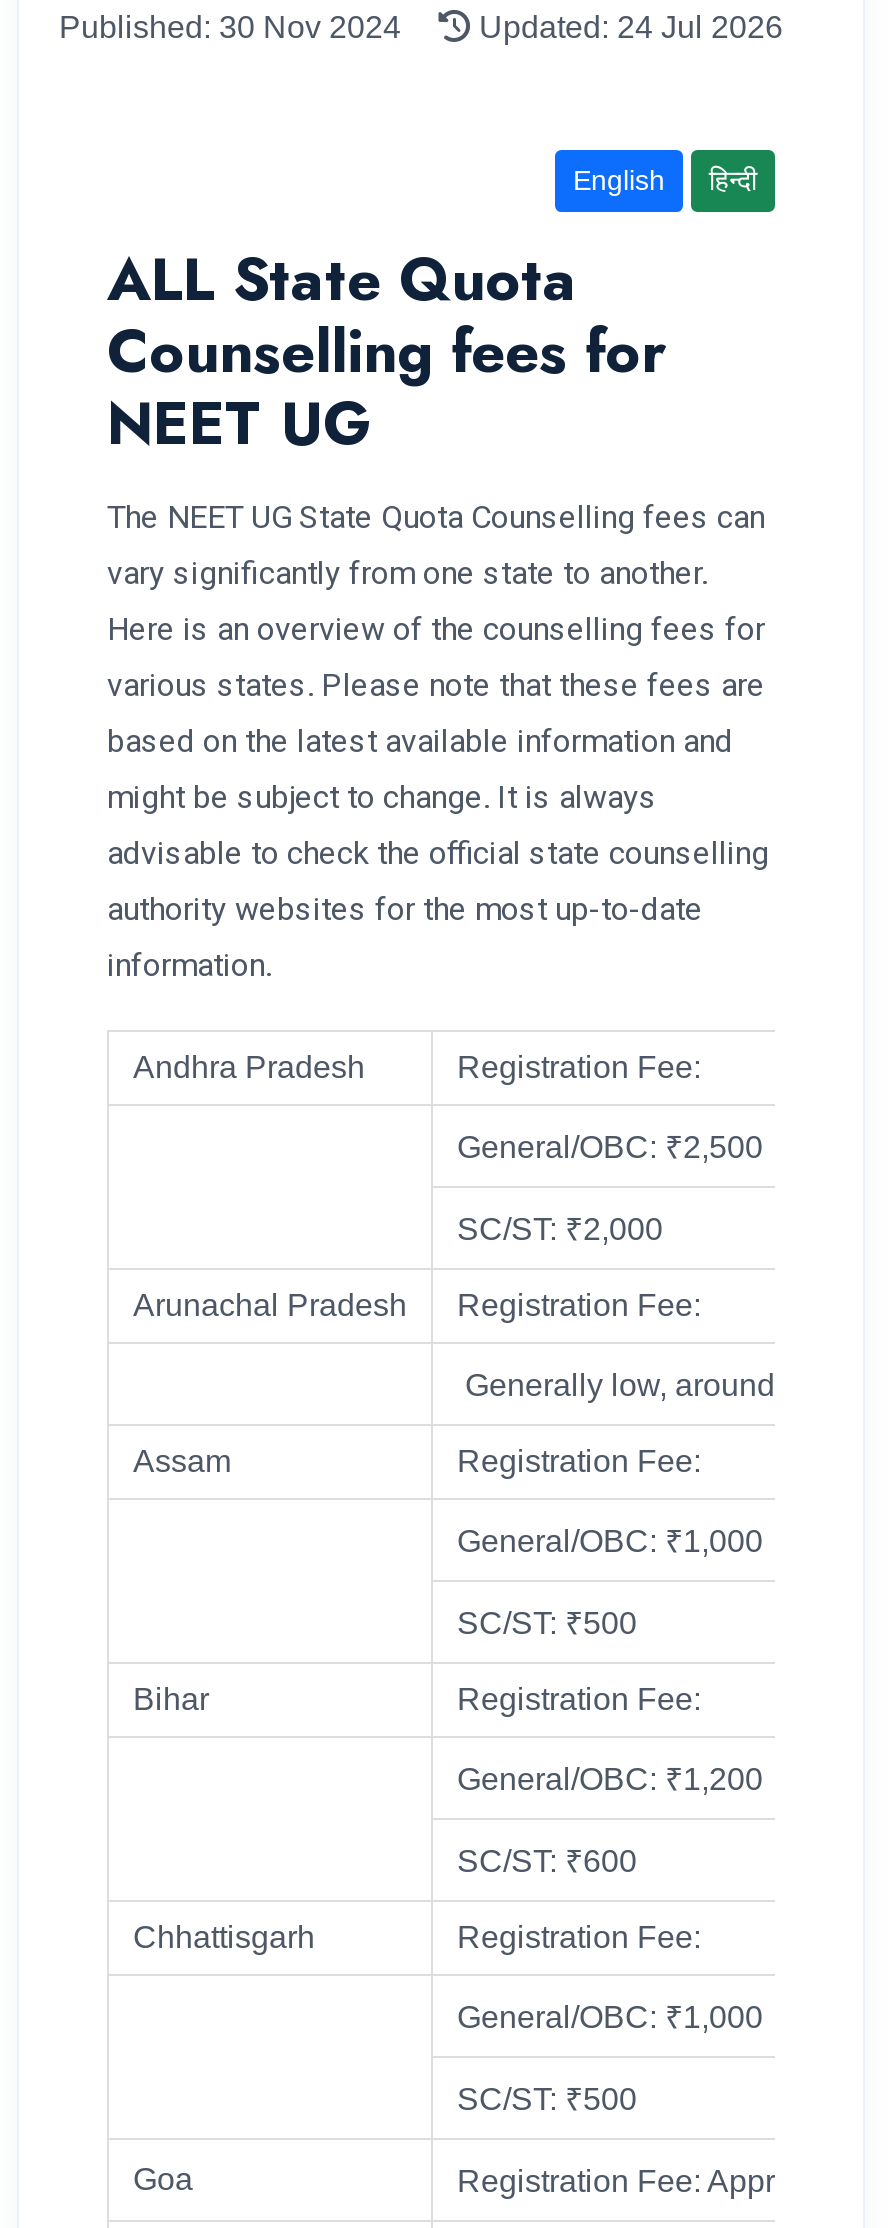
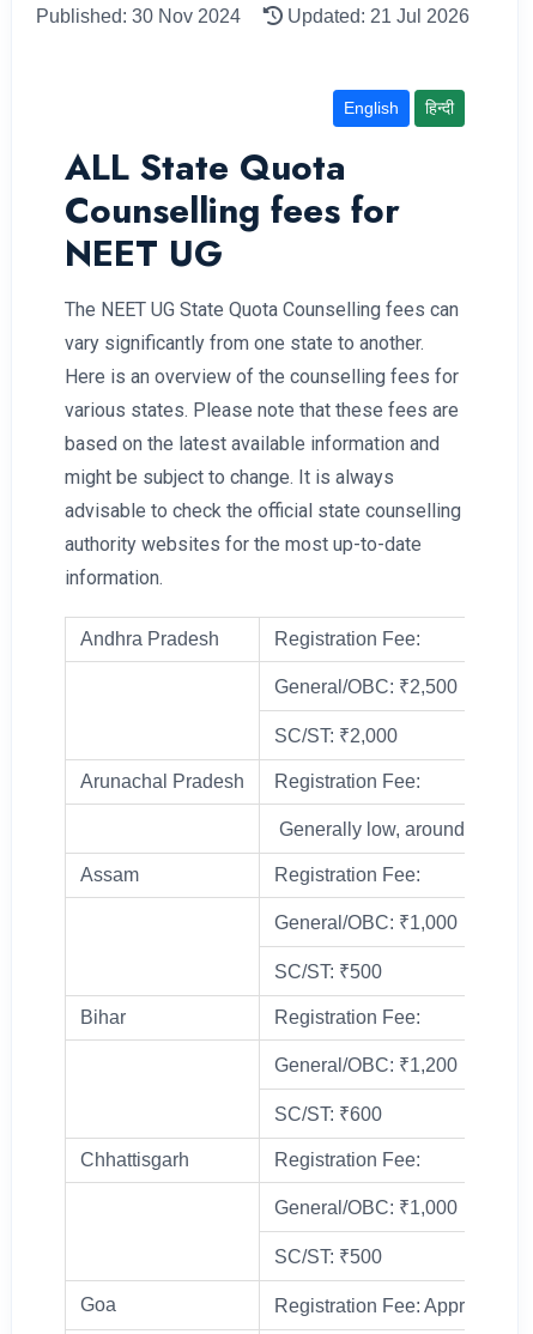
- Updated: 24 Jul 2026
+ Updated: 21 Jul 2026
